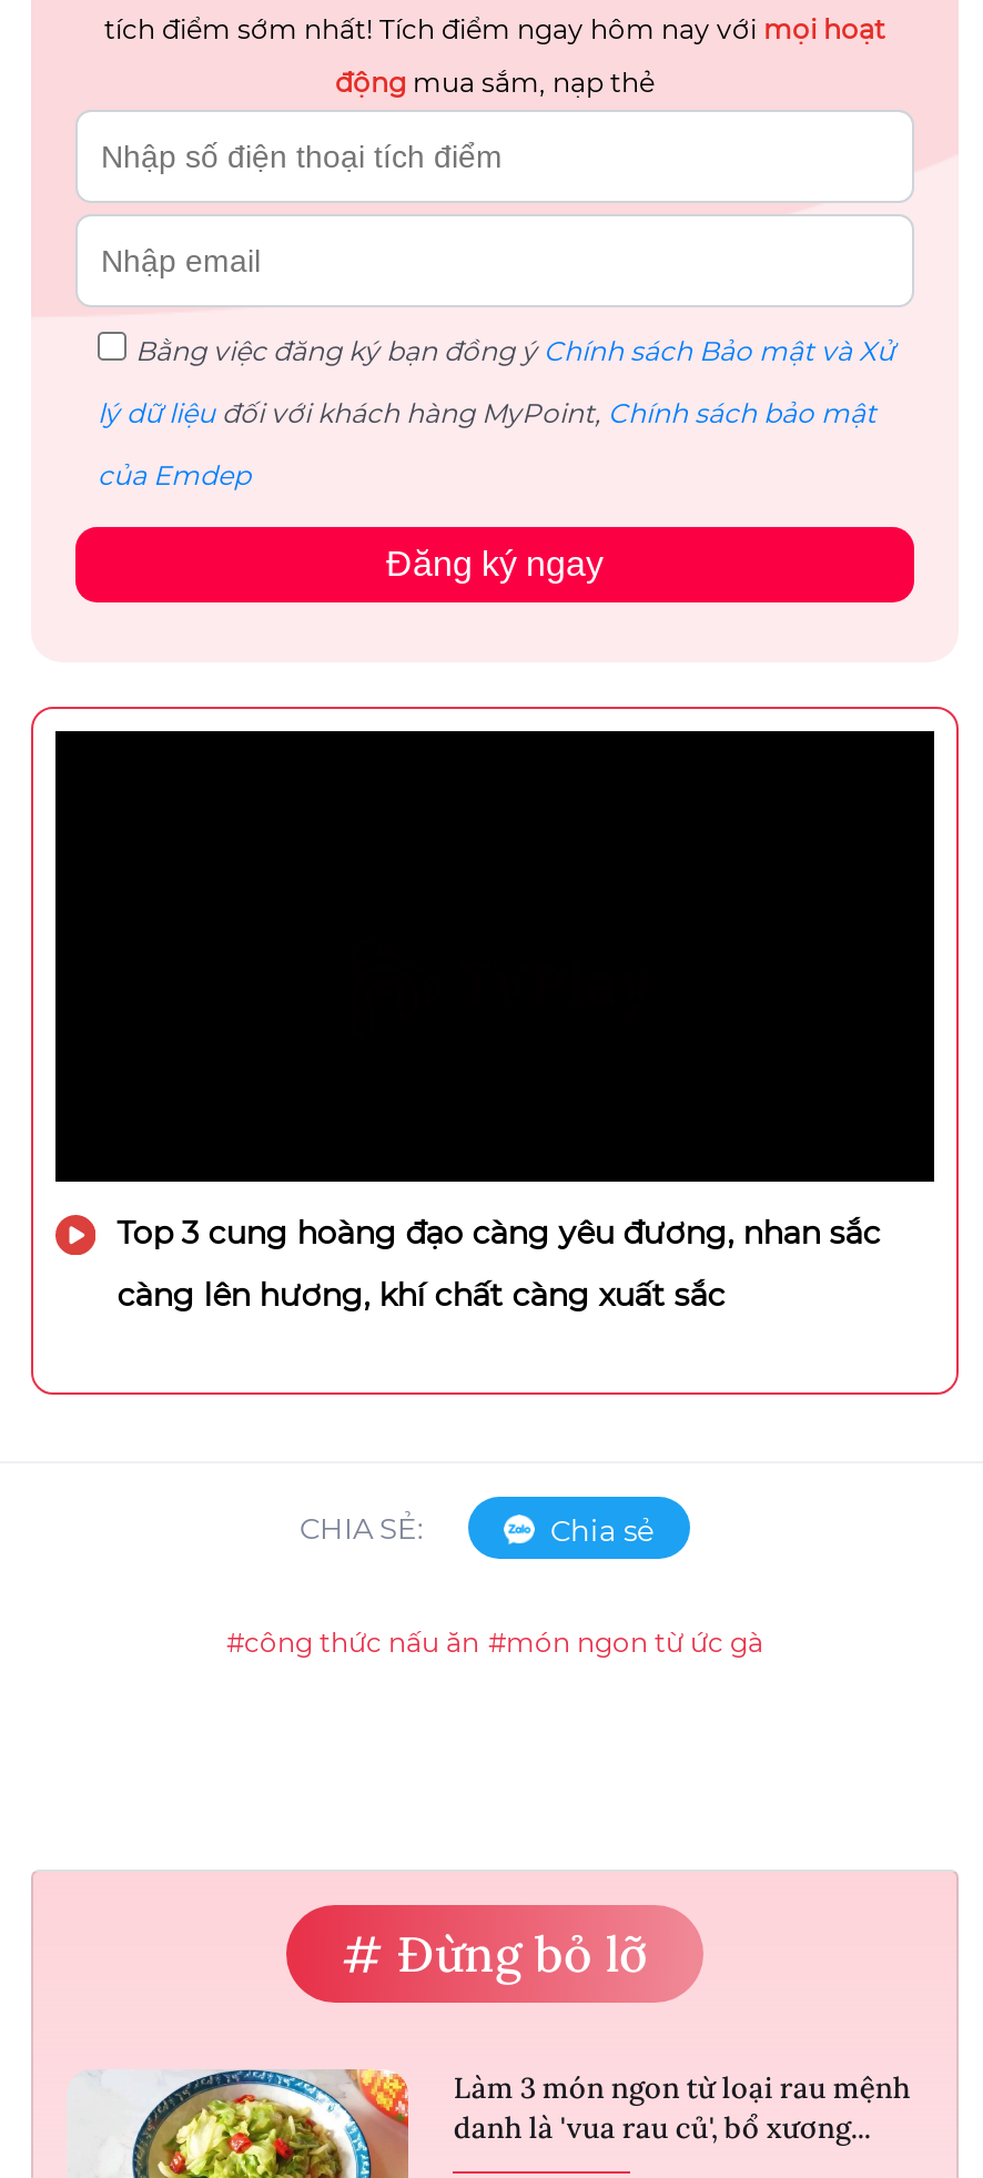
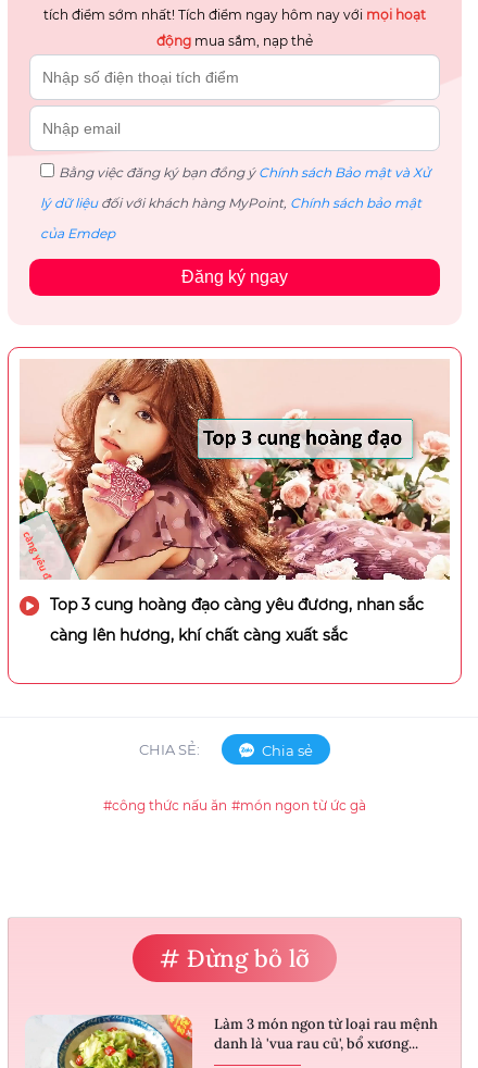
+ [image]
